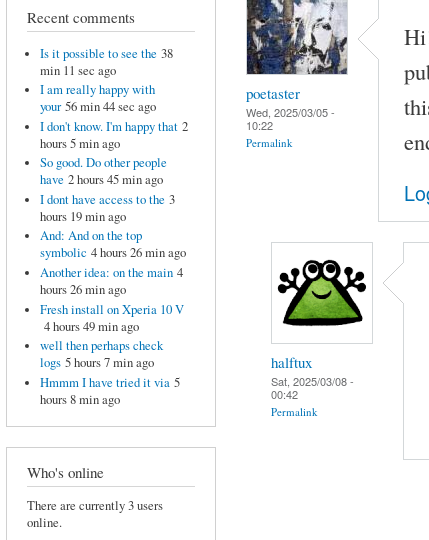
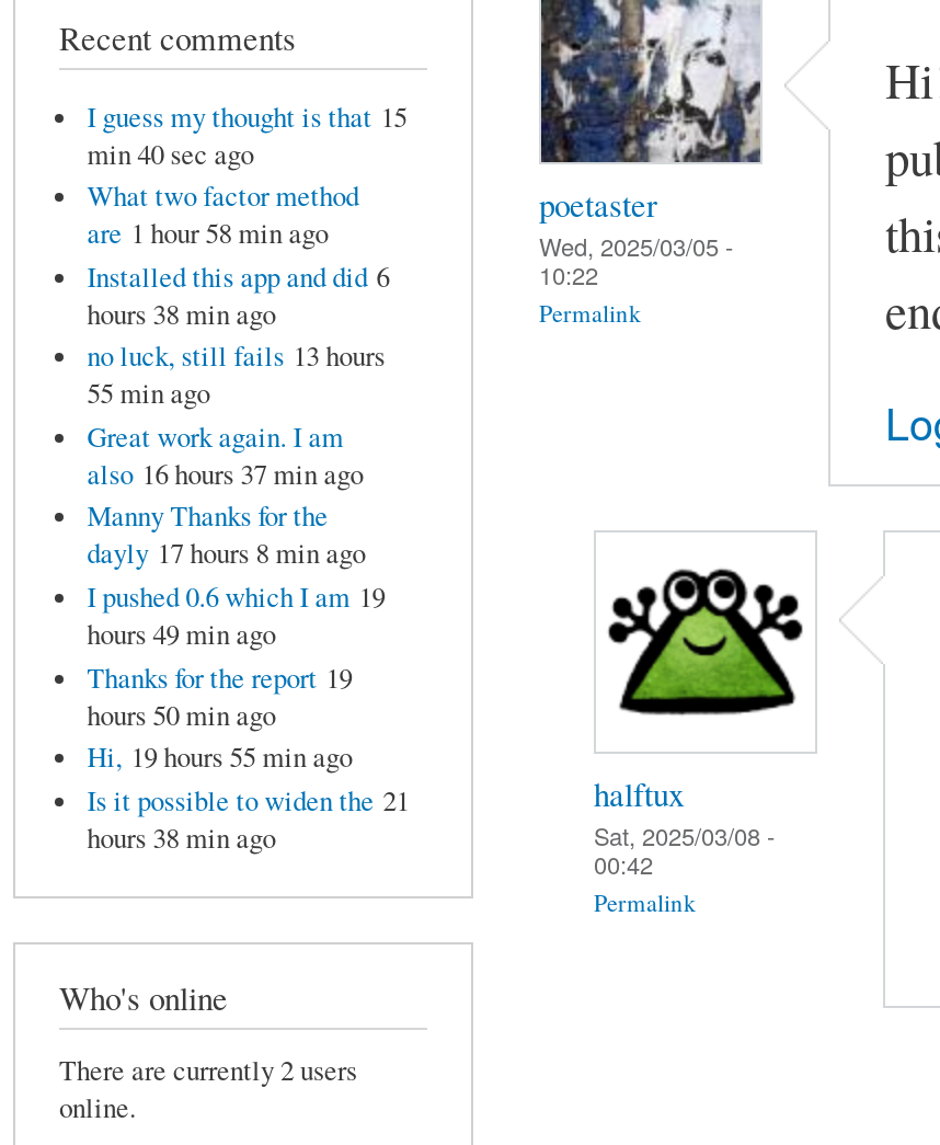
- Is it possible to see the 38
- min 11 sec ago
- I am really happy with
- your 56 min 44 sec ago
- I don't know. I'm happy that 2
- hours 5 min ago
- So good. Do other people
- have 2 hours 45 min ago
- I dont have access to the 3
- hours 19 min ago
- And: And on the top
- symbolic 4 hours 26 min ago
- Another idea: on the main 4
- hours 26 min ago
- Fresh install on Xperia 10 V
- 4 hours 49 min ago
- well then perhaps check
- logs 5 hours 7 min ago
- Hmmm I have tried it via 5
- hours 8 min ago
+ I guess my thought is that 15
+ min 40 sec ago
+ What two factor method
+ are 1 hour 58 min ago
+ Installed this app and did 6
+ hours 38 min ago
+ no luck, still fails 13 hours
+ 55 min ago
+ Great work again. I am
+ also 16 hours 37 min ago
+ Manny Thanks for the
+ dayly 17 hours 8 min ago
+ I pushed 0.6 which I am 19
+ hours 49 min ago
+ Thanks for the report 19
+ hours 50 min ago
+ Hi, 19 hours 55 min ago
+ Is it possible to widen the 21
+ hours 38 min ago

- There are currently 3 users
+ There are currently 2 users
